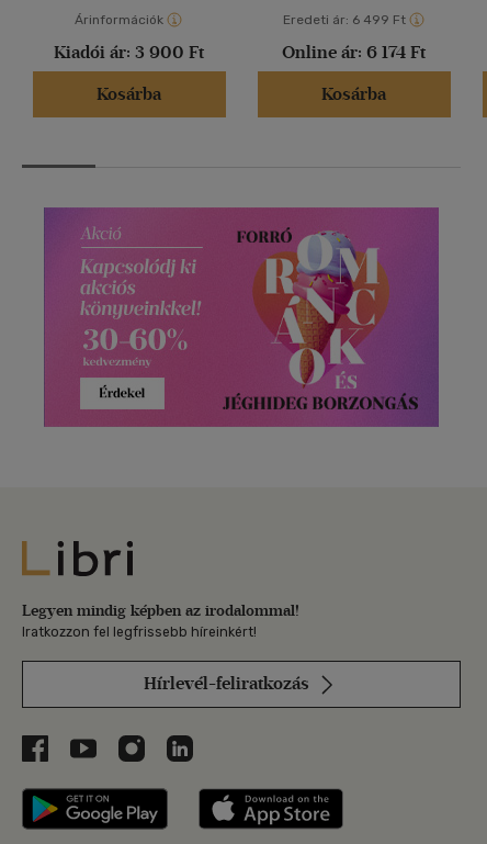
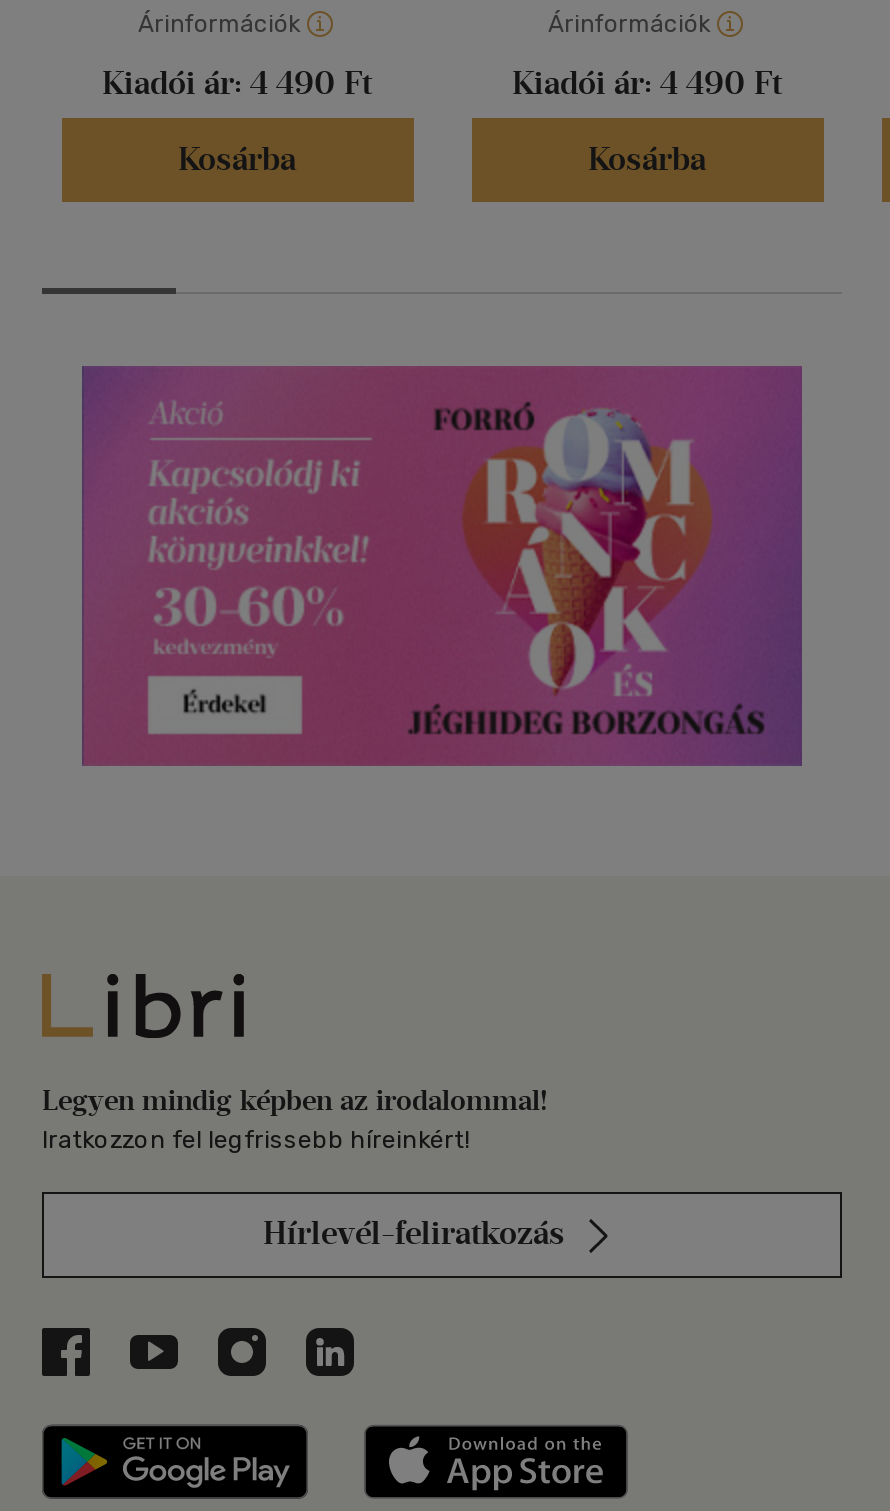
- Eredeti ár: 6 499 Ft
+ Árinformációk

- Kiadói ár: 3 900 Ft
+ Kiadói ár: 4 490 Ft

- Online ár: 6 174 Ft
+ Kiadói ár: 4 490 Ft
